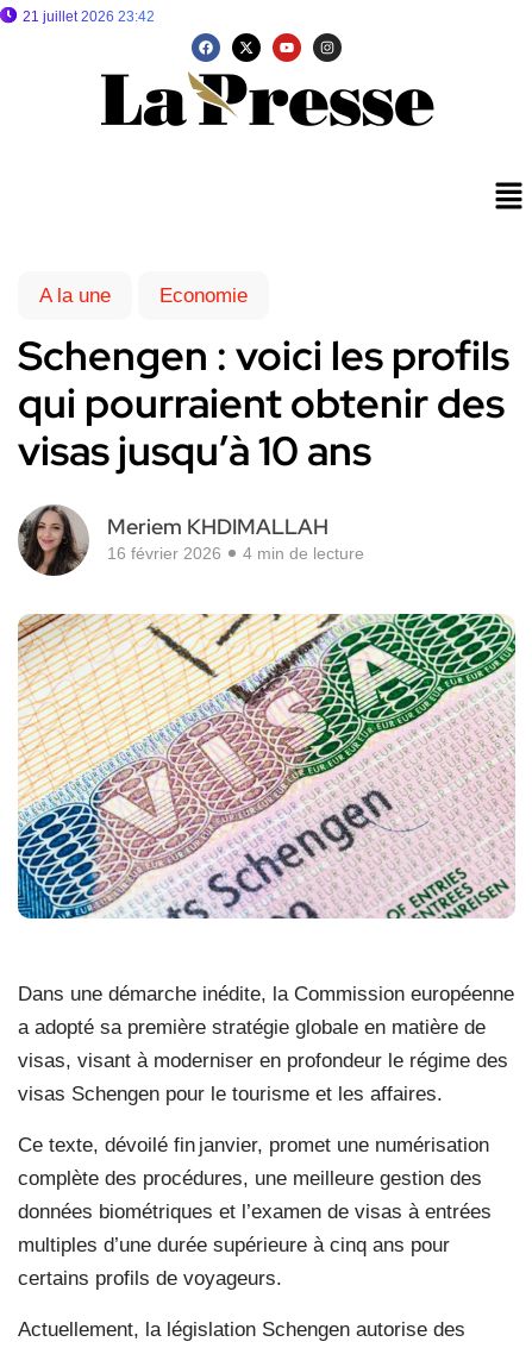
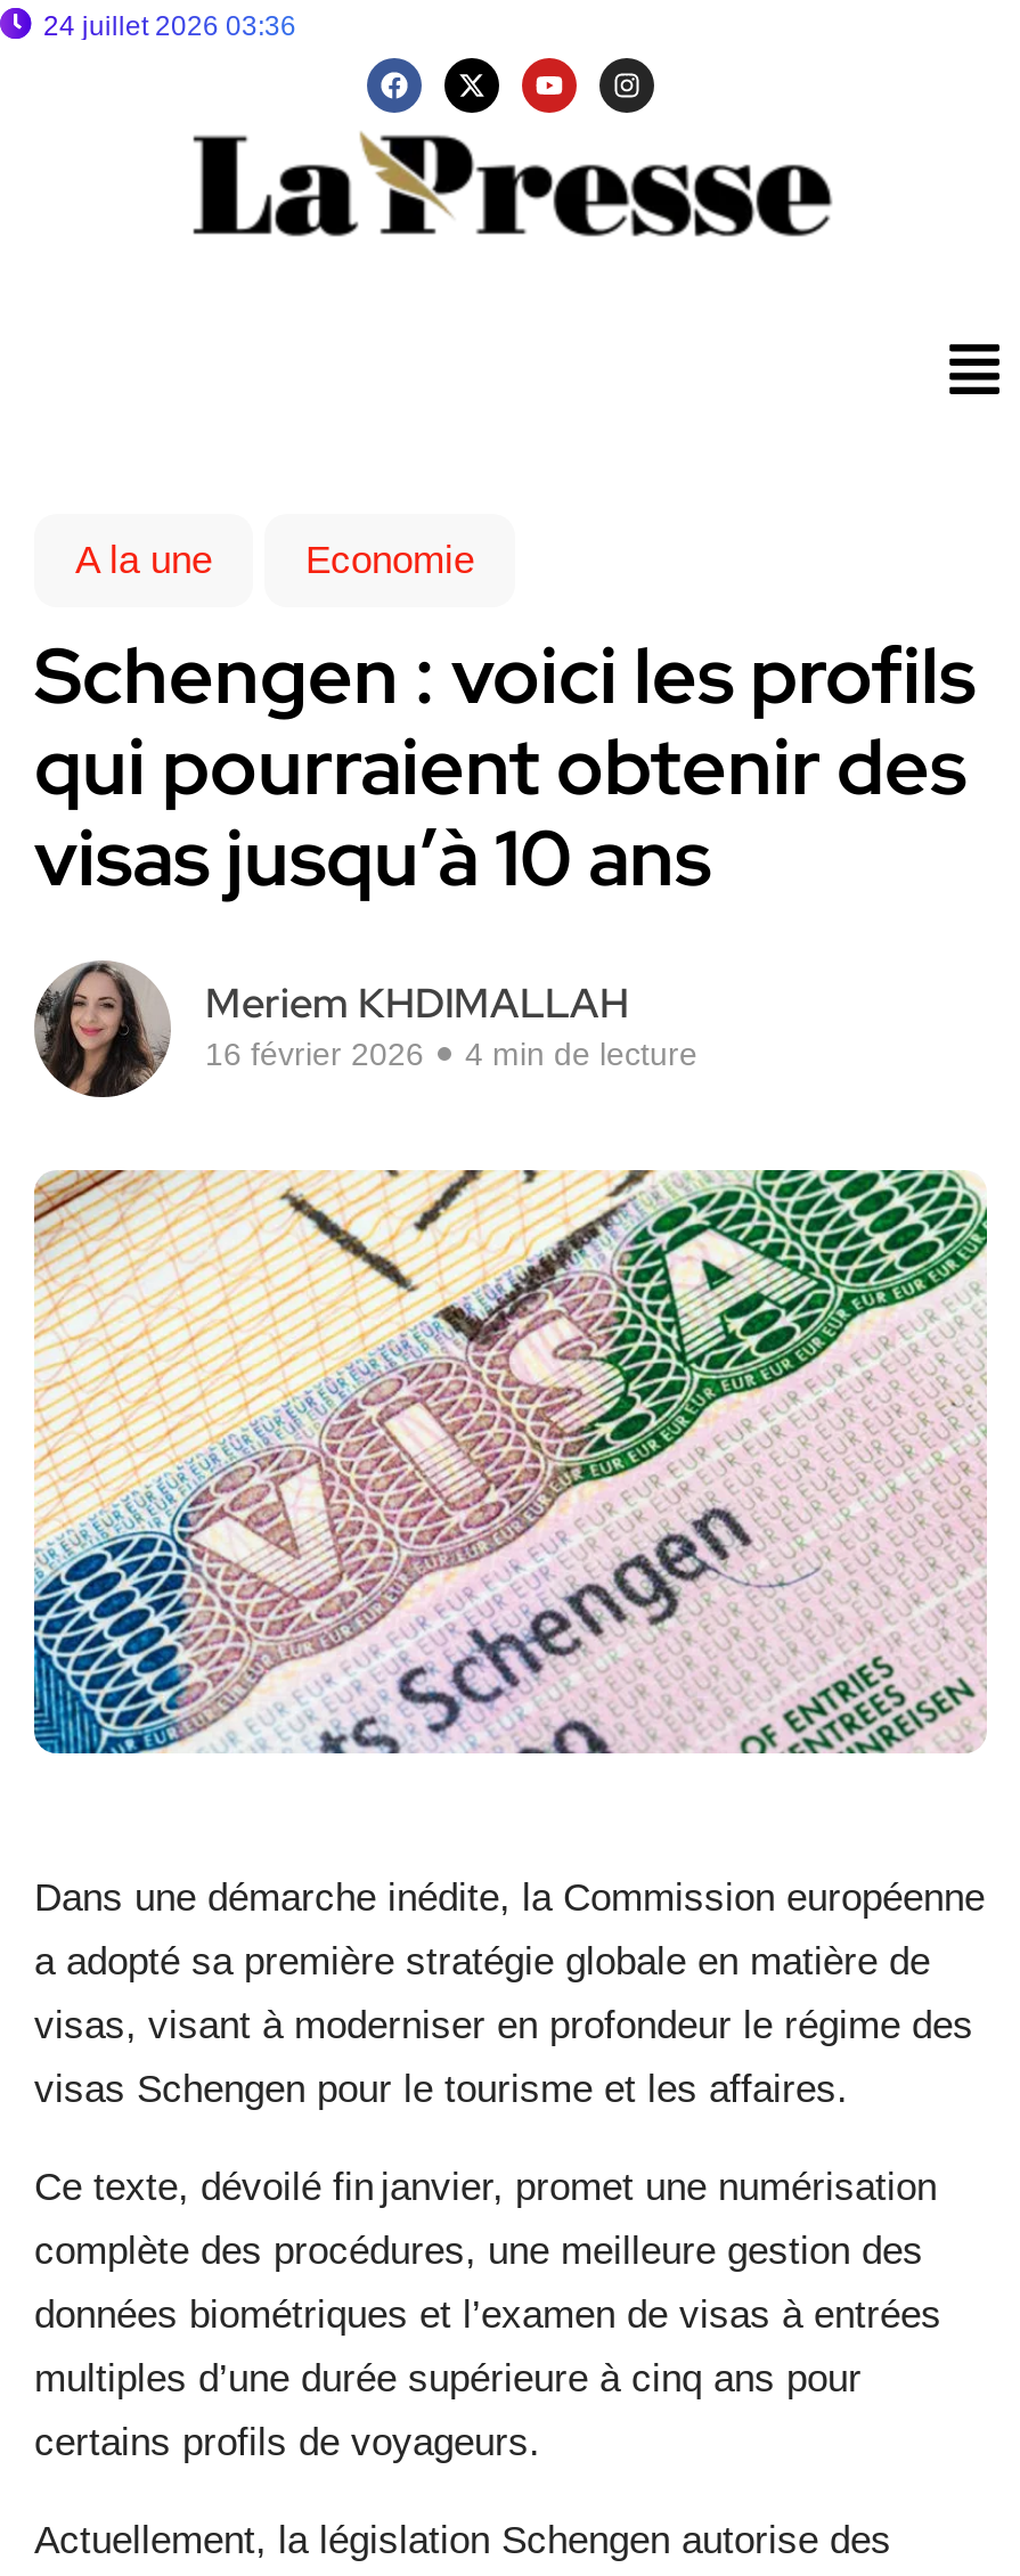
- 21 juillet 2026 23:42
+ 24 juillet 2026 03:36
